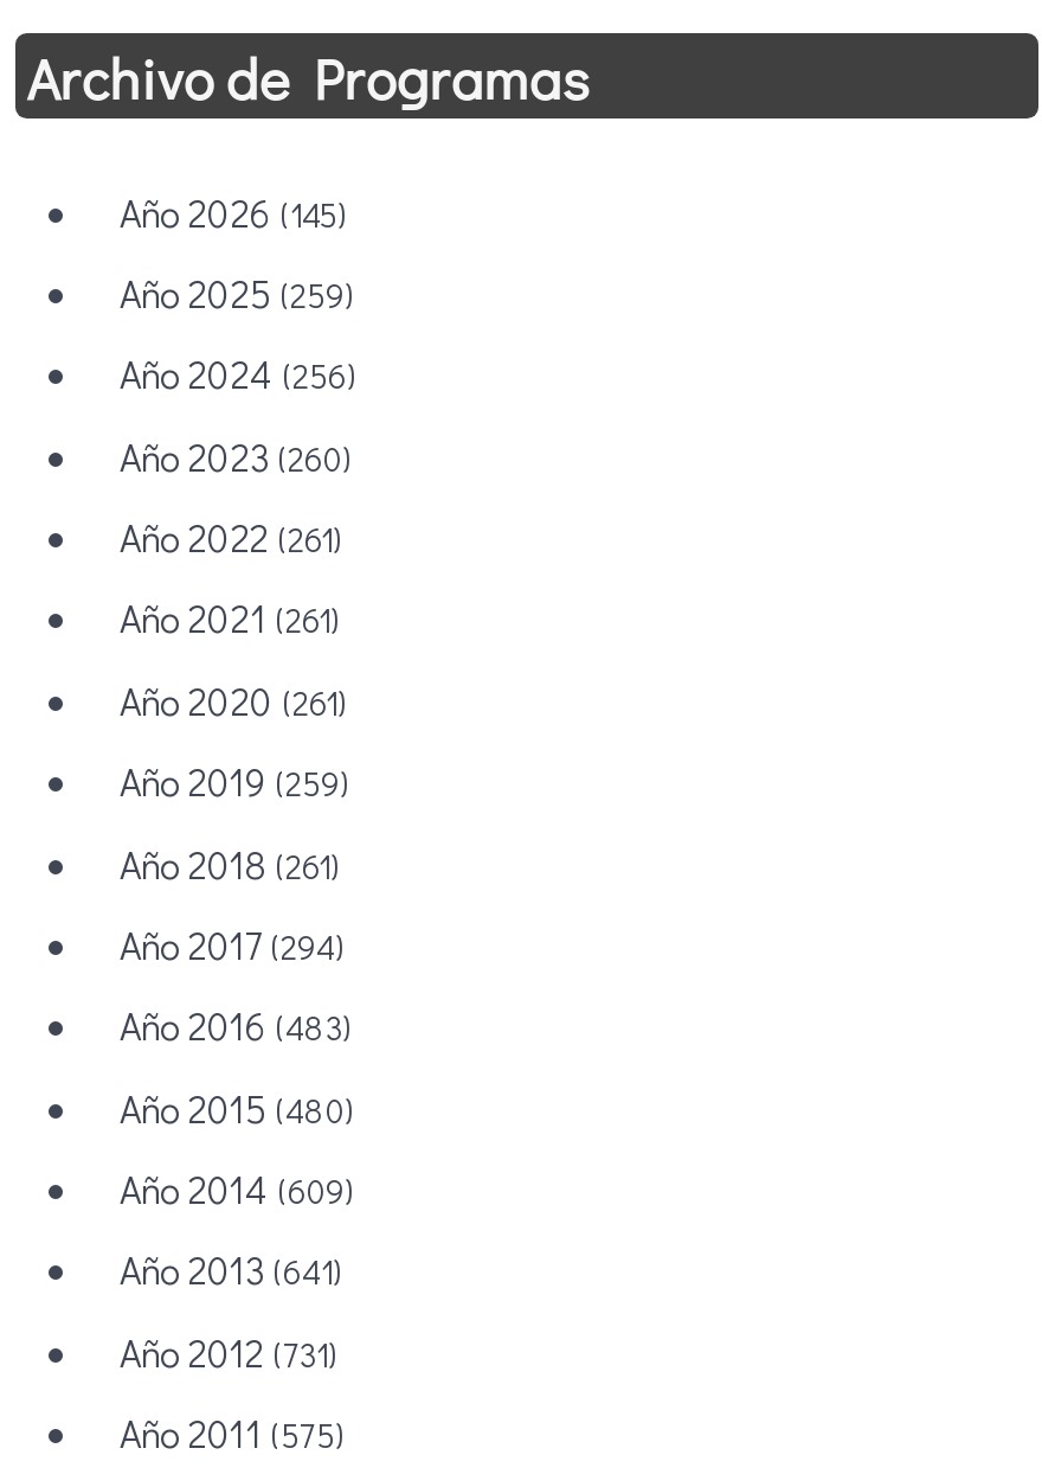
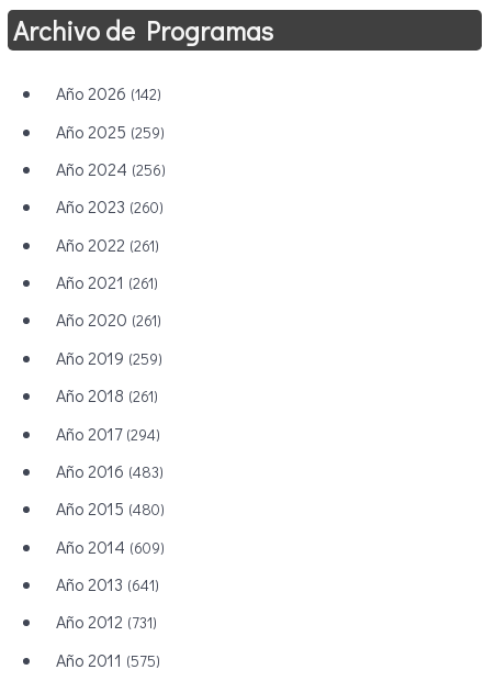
- Año 2026 (145)
+ Año 2026 (142)
